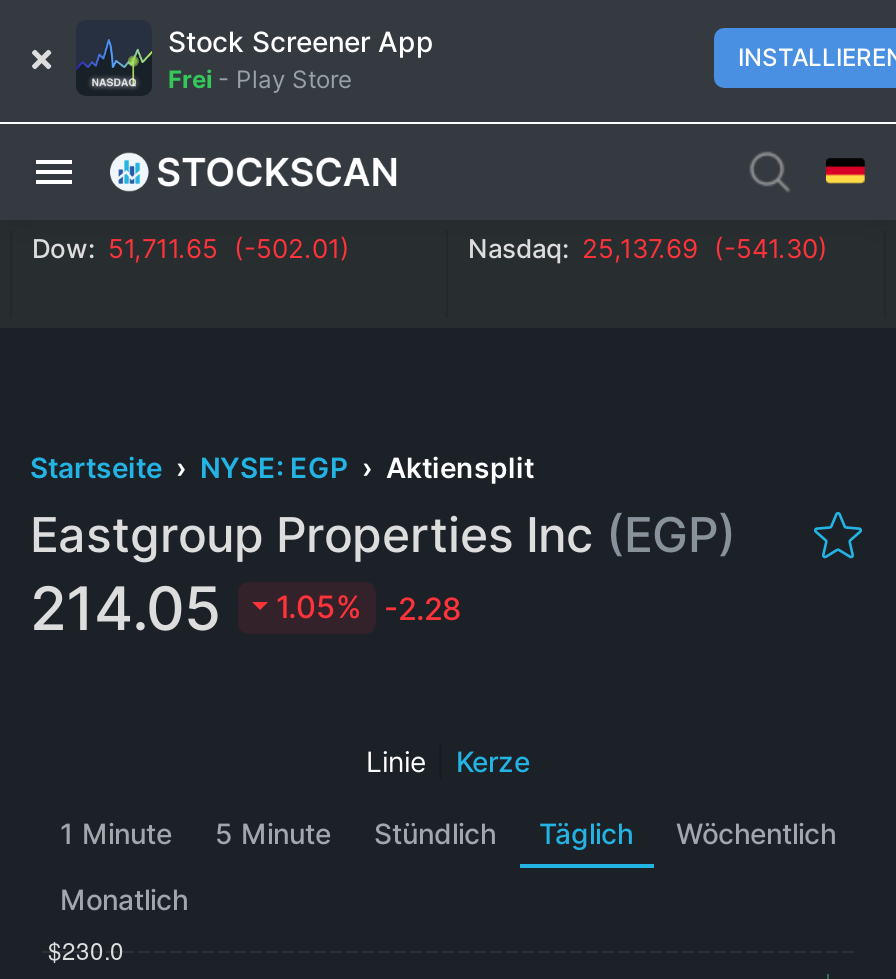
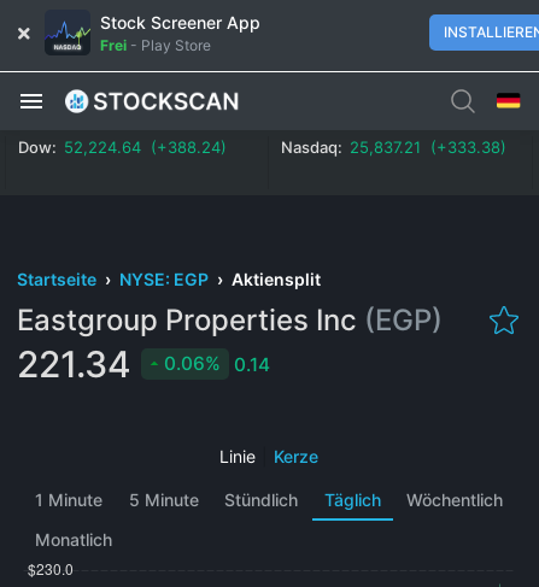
- Dow: 51,711.65 (-502.01)
+ Dow: 52,224.64 (+388.24)

- Nasdaq: 25,137.69 (-541.30)
+ Nasdaq: 25,837.21 (+333.38)

- 214.05
+ 221.34

- 1.05% -2.28
+ 0.06% 0.14
